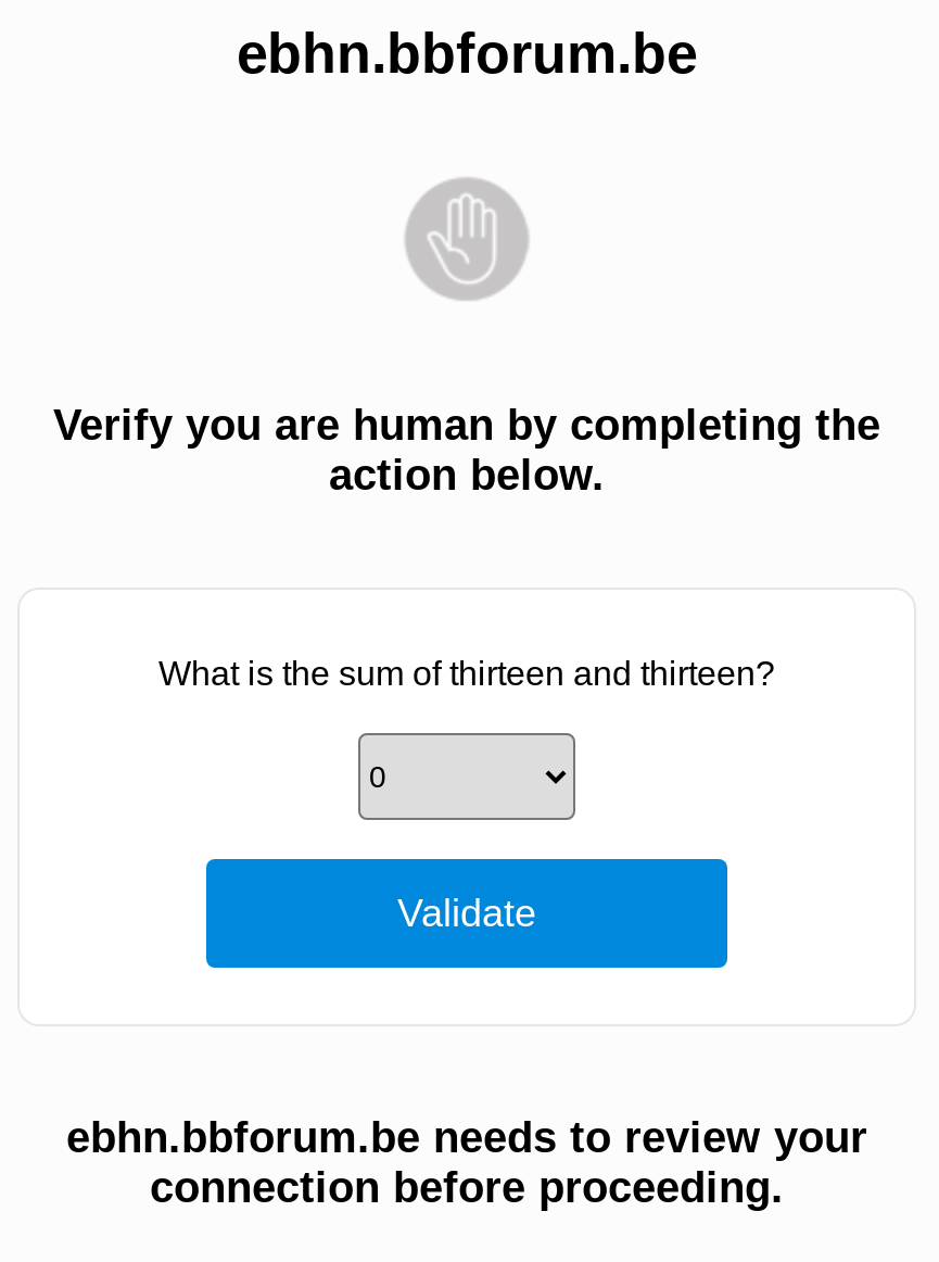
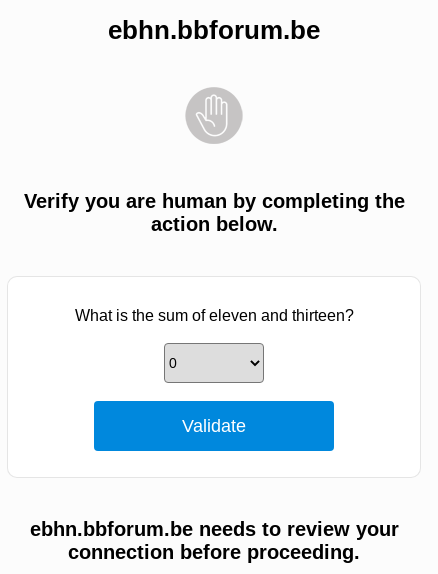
- What is the sum of thirteen and thirteen?
+ What is the sum of eleven and thirteen?
